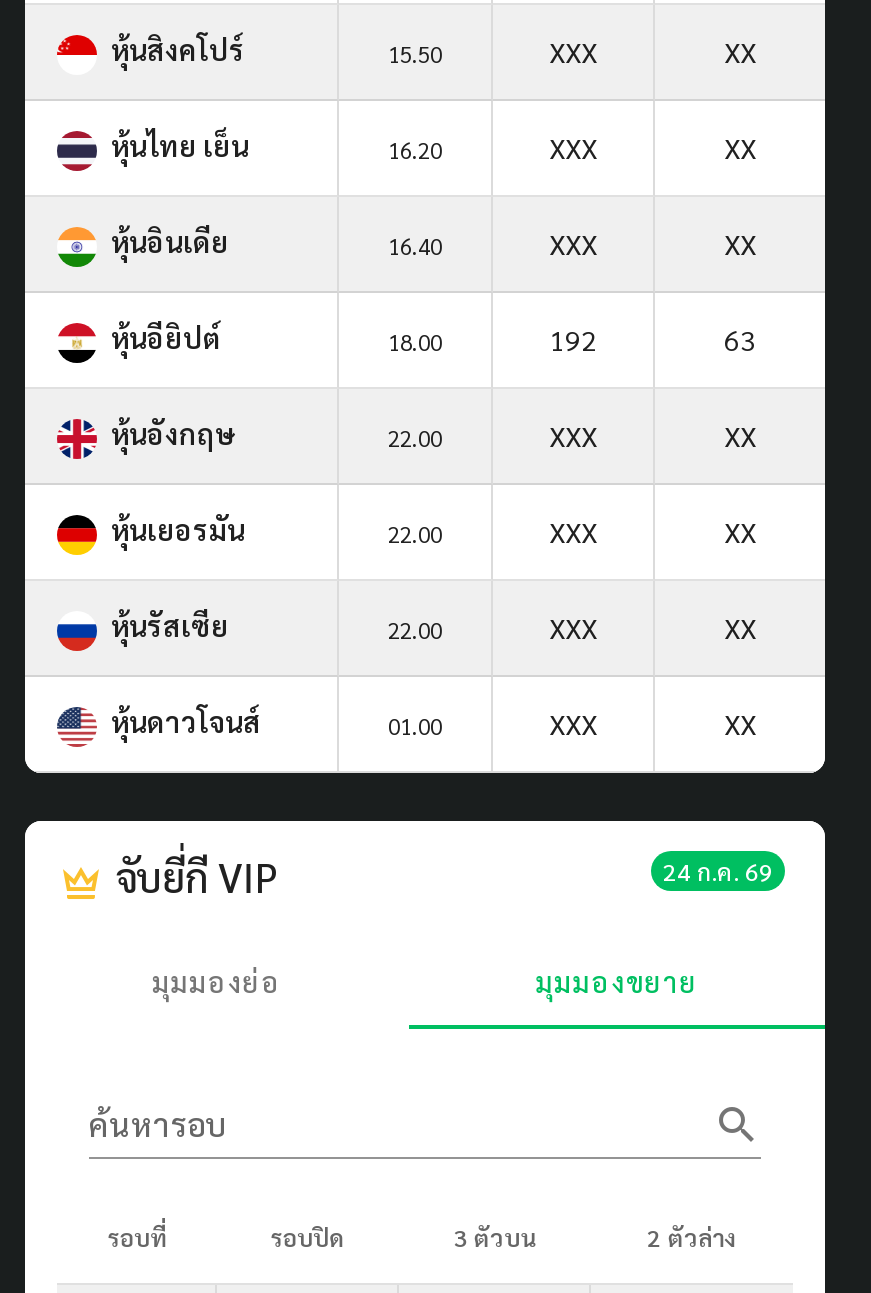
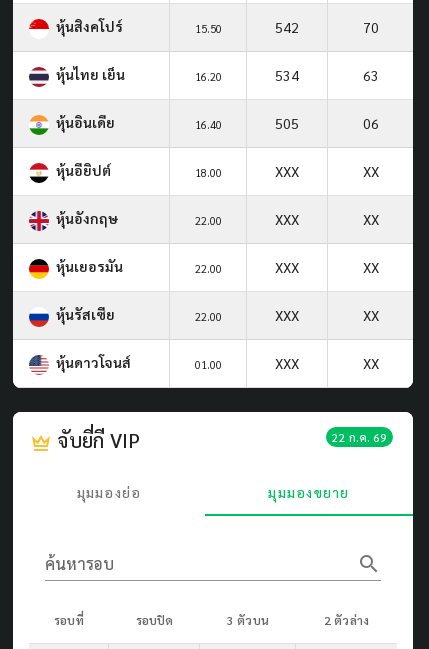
- XXX
- XX
+ 542
+ 70

- XXX
- XX
+ 534
+ 63

- XXX
- XX
+ 505
+ 06

- 192
- 63
+ XXX
+ XX

- 24 ก.ค. 69
+ 22 ก.ค. 69
